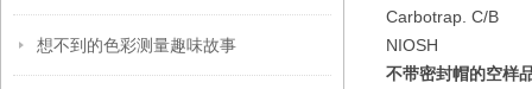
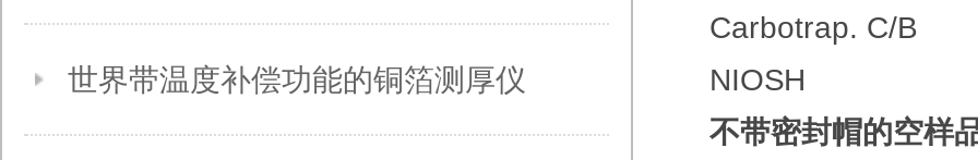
- 想不到的色彩测量趣味故事
+ 世界带温度补偿功能的铜箔测厚仪
